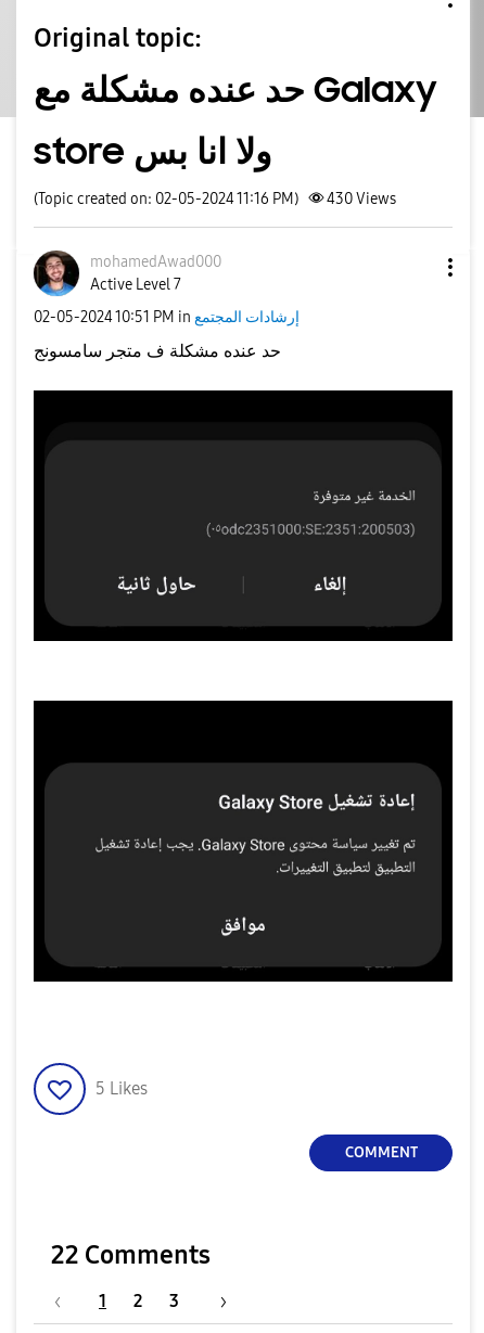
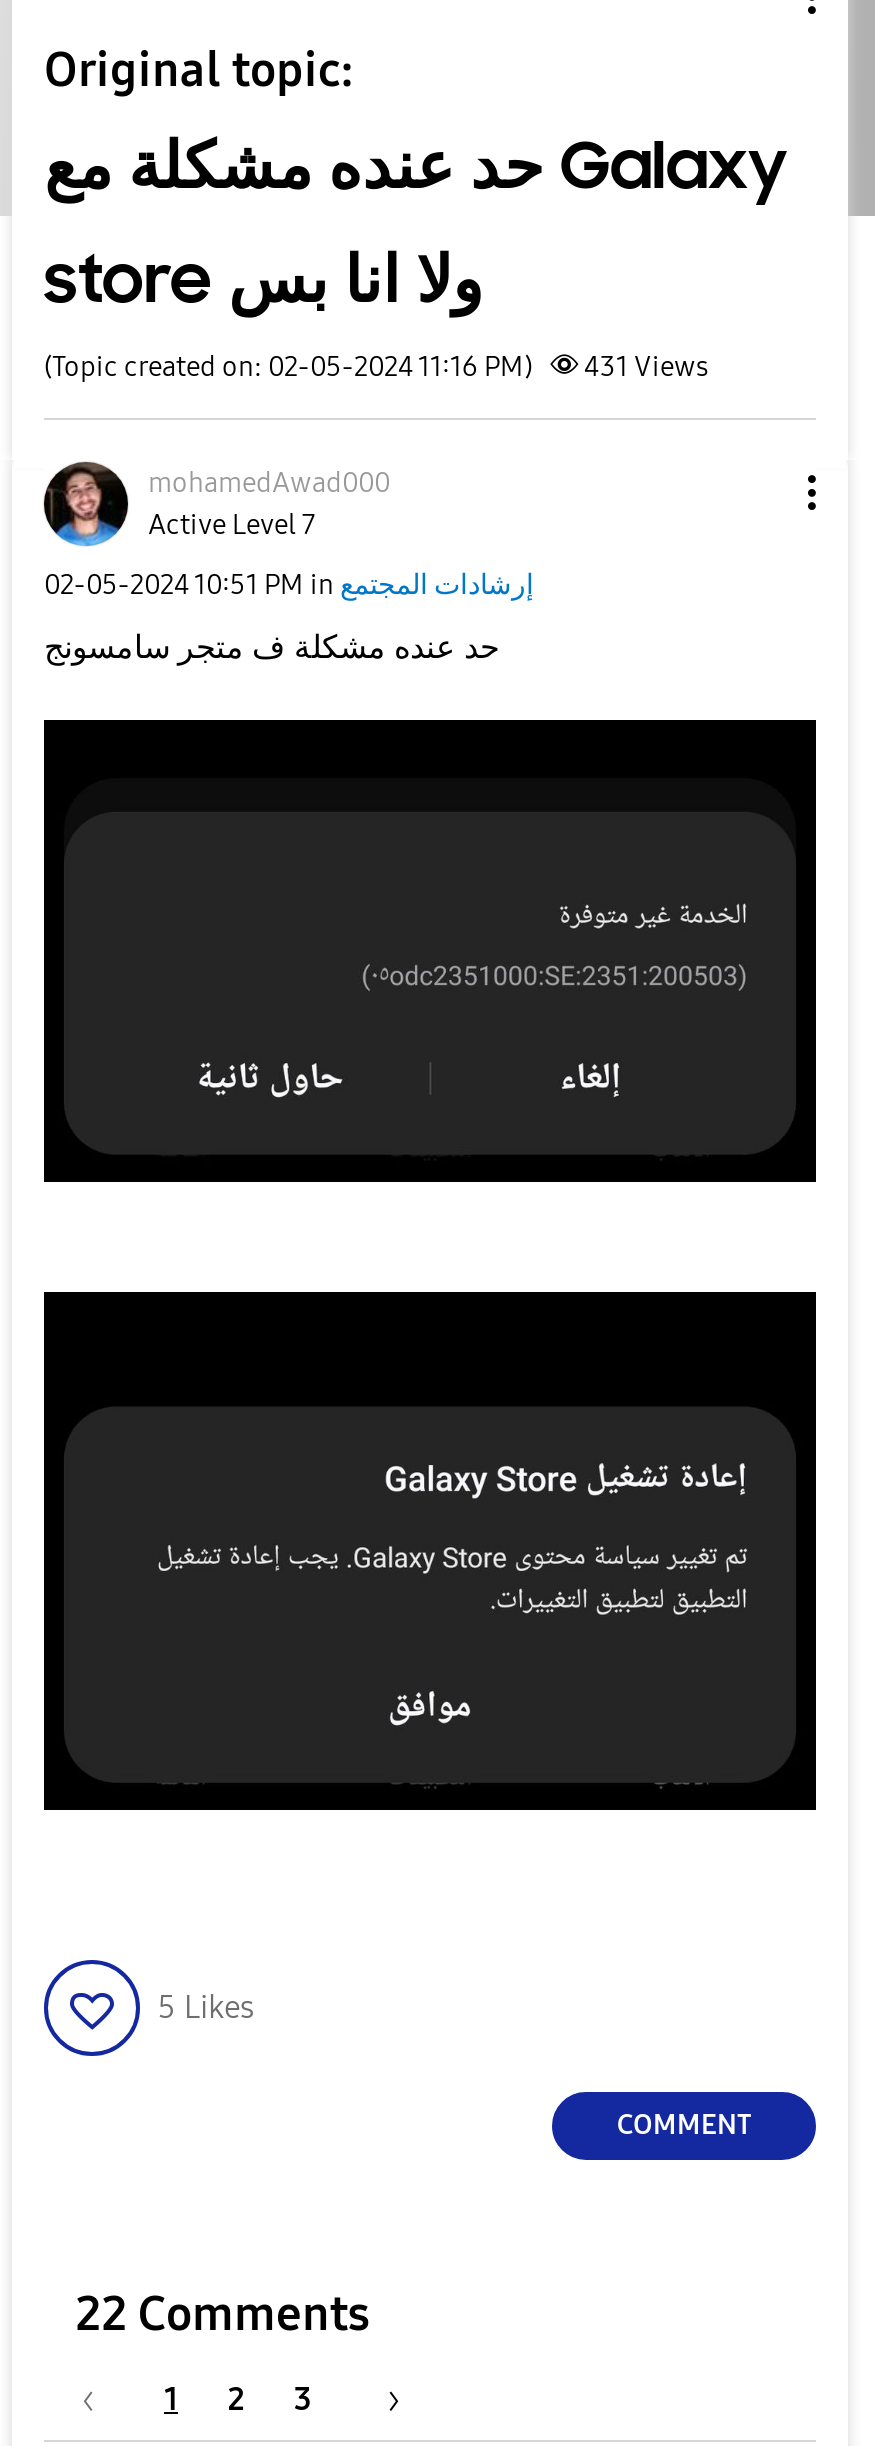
- (Topic created on: 02-05-2024 11:16 PM) 430 Views
+ (Topic created on: 02-05-2024 11:16 PM) 431 Views
